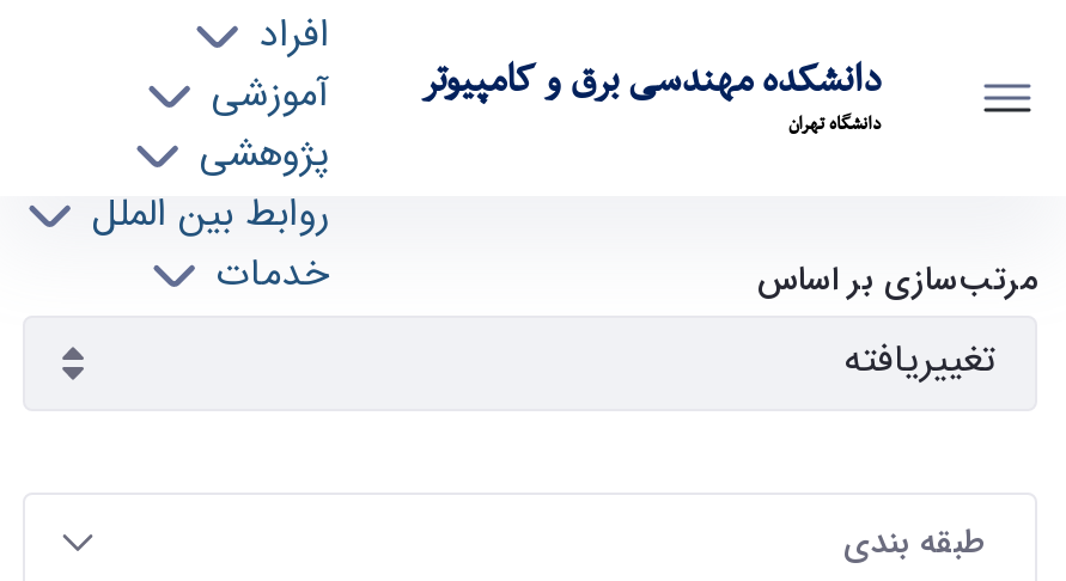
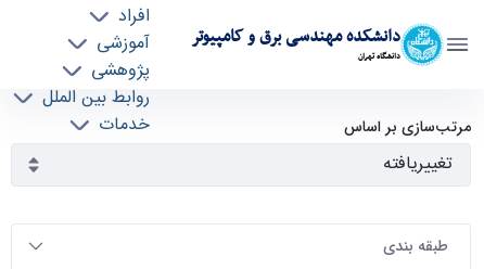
+ [image]
